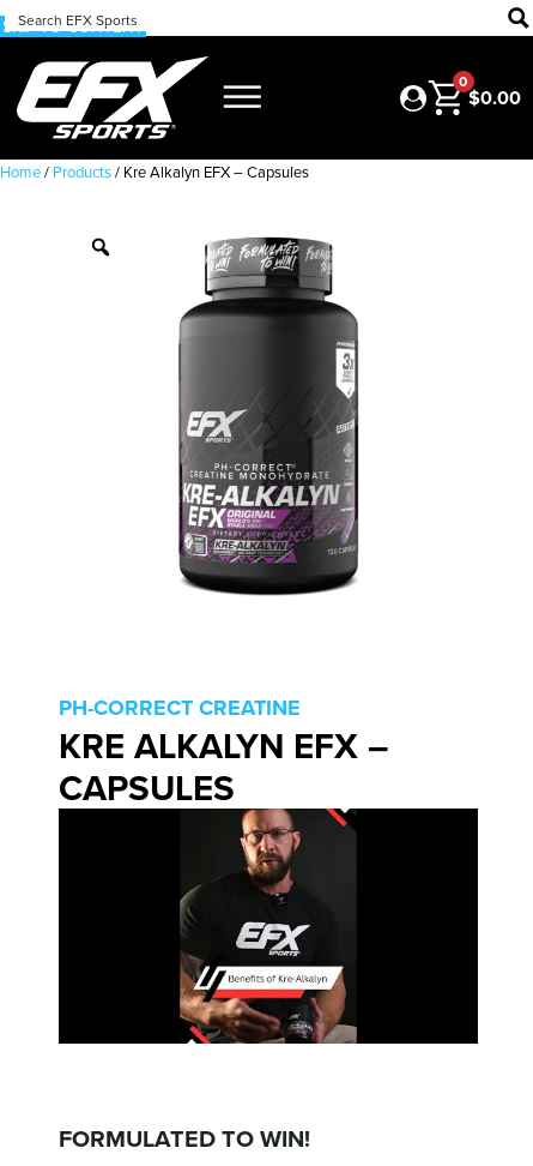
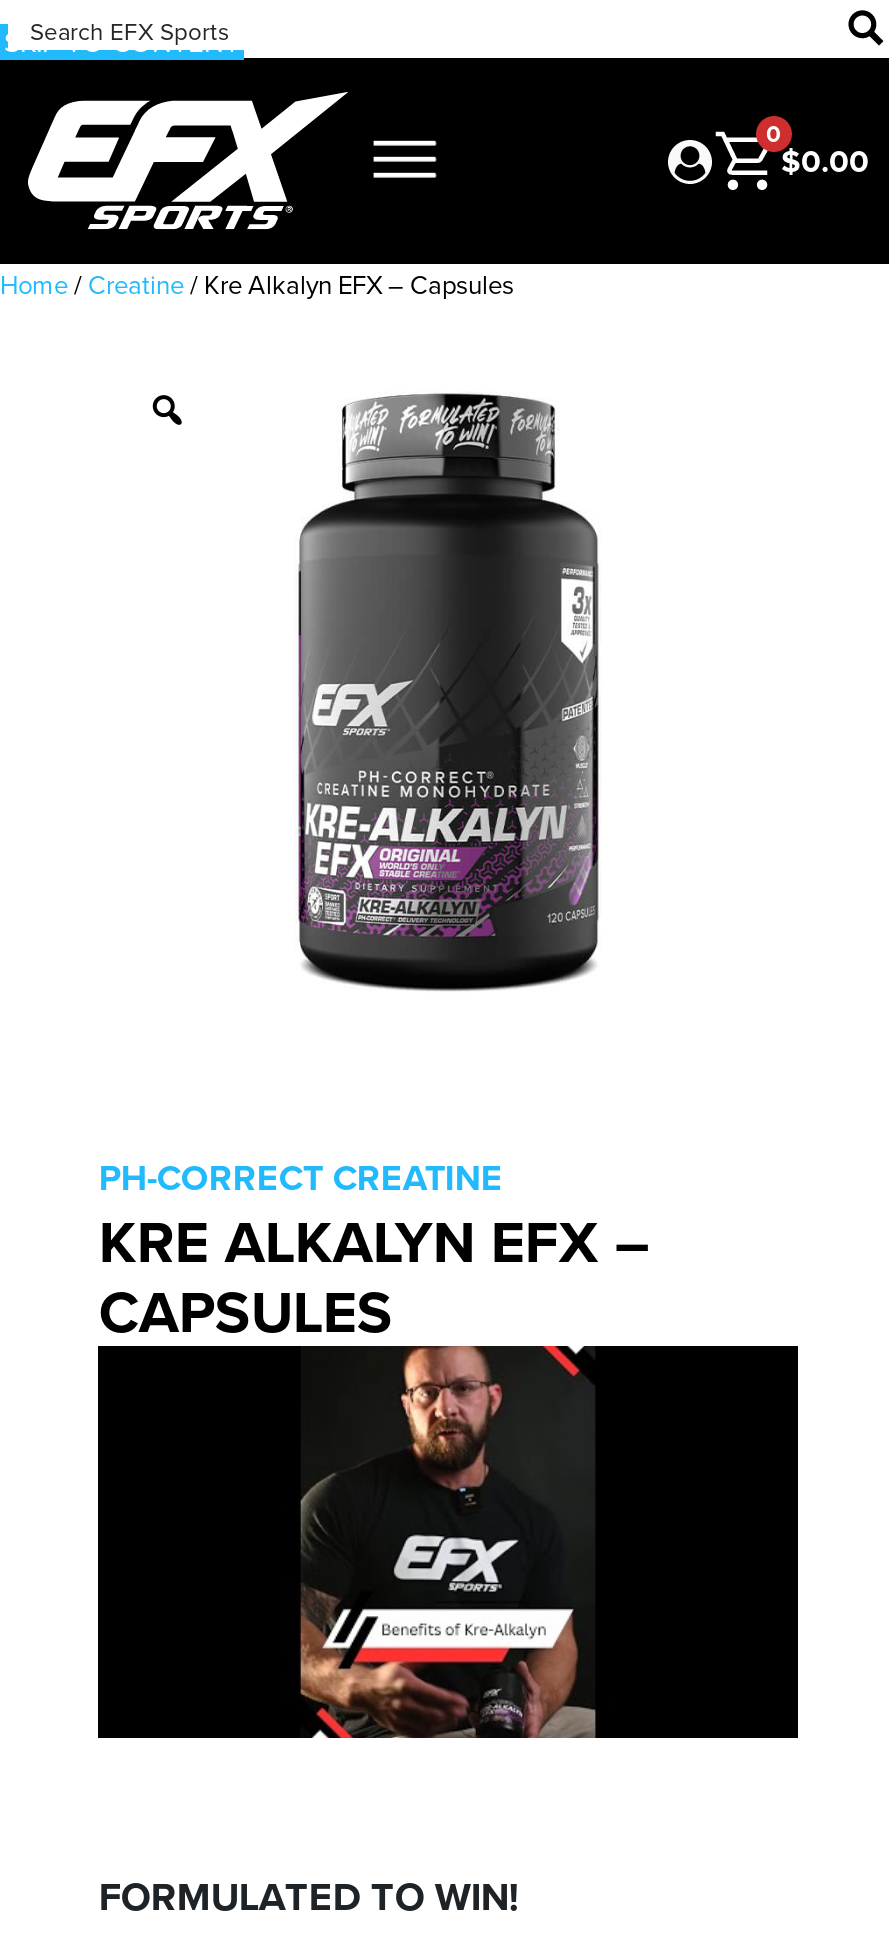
- Home / Products / Kre Alkalyn EFX – Capsules
+ Home / Creatine / Kre Alkalyn EFX – Capsules
